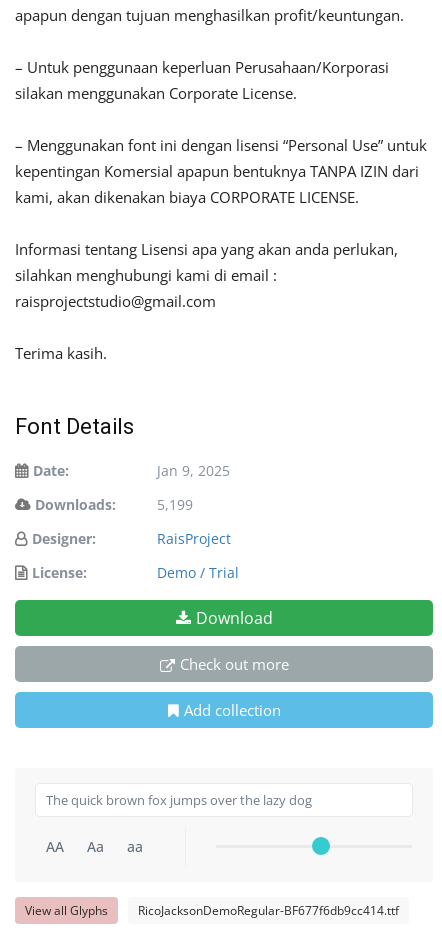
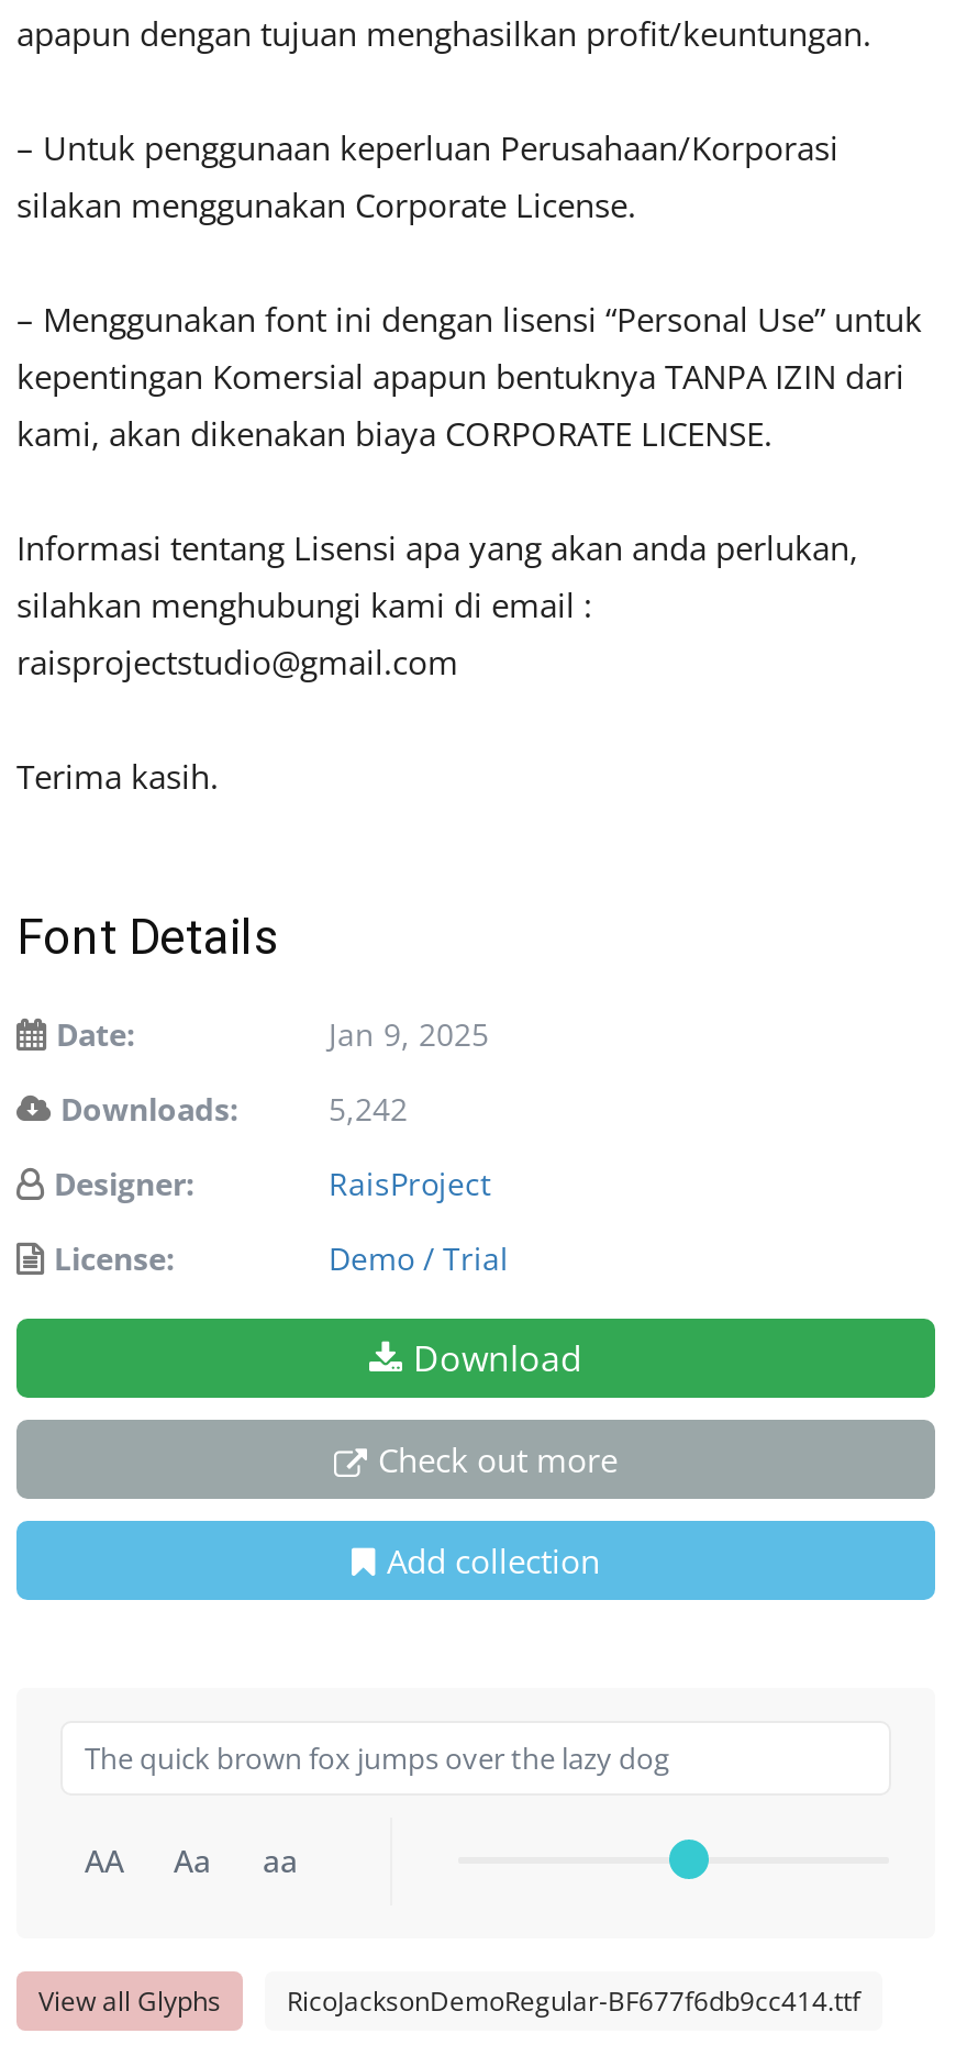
- 5,199
+ 5,242
